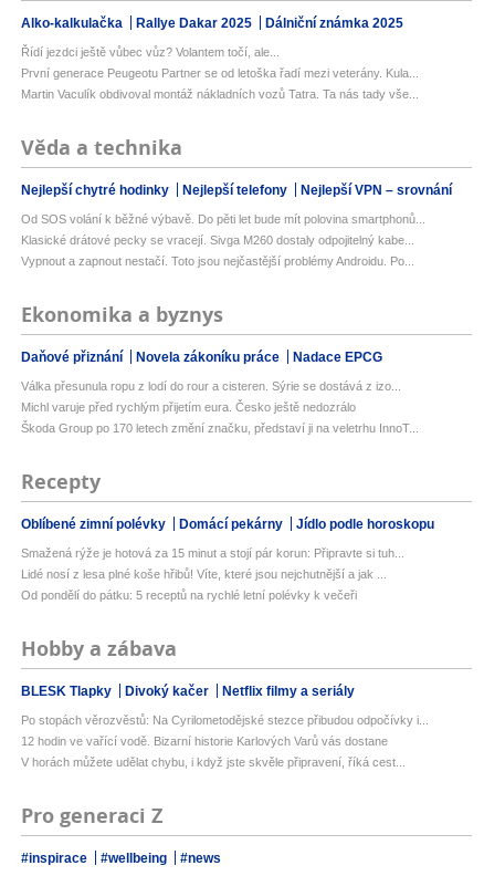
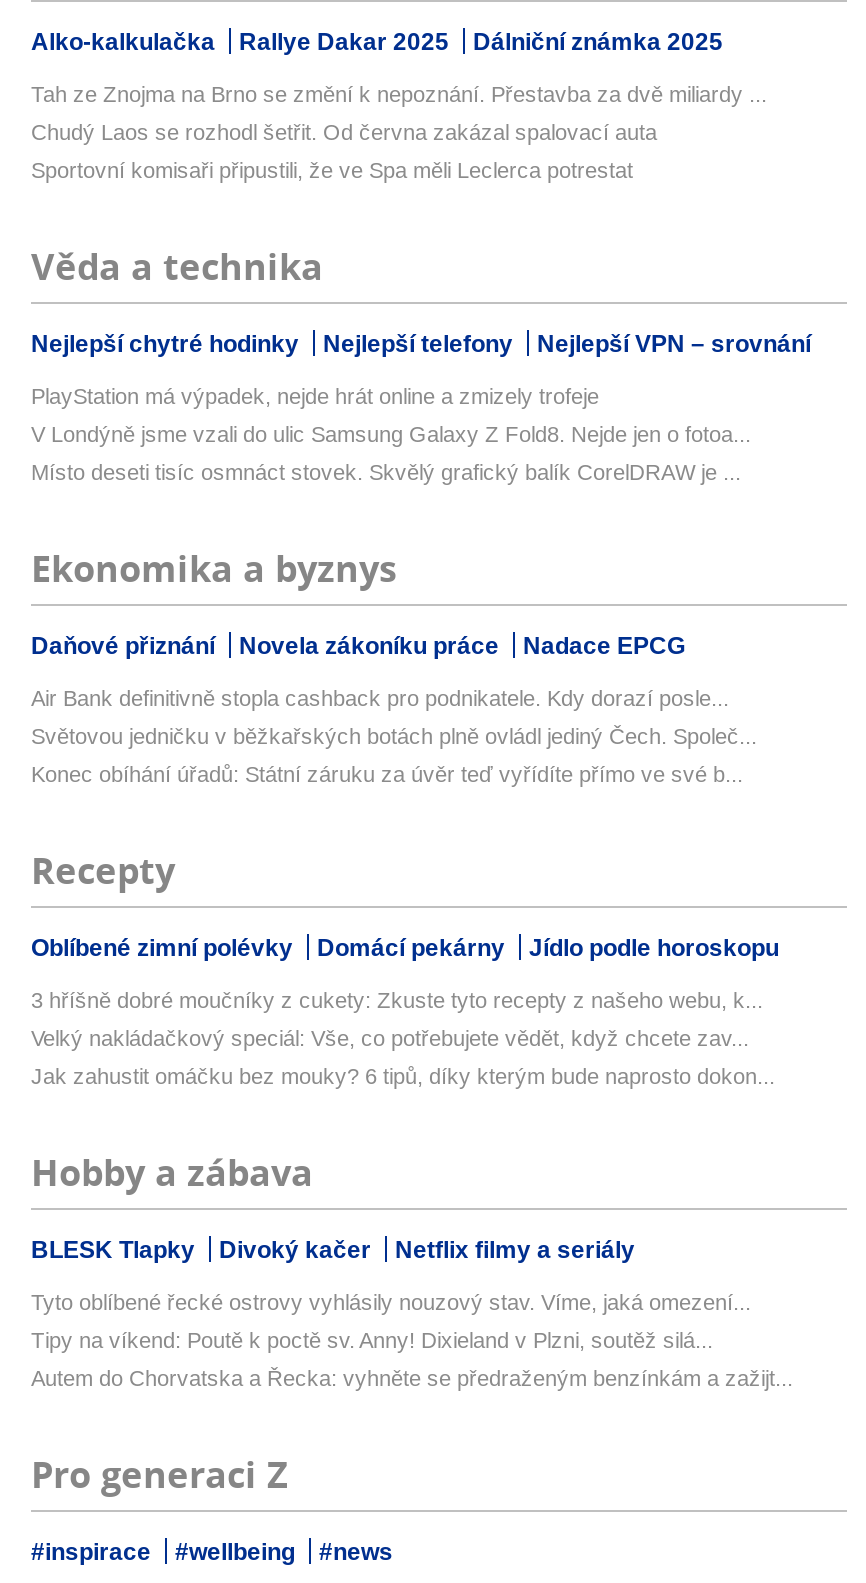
- Řídí jezdci ještě vůbec vůz? Volantem točí, ale...
+ Tah ze Znojma na Brno se změní k nepoznání. Přestavba za dvě miliardy ...

- První generace Peugeotu Partner se od letoška řadí mezi veterány. Kula...
+ Chudý Laos se rozhodl šetřit. Od června zakázal spalovací auta

- Martin Vaculík obdivoval montáž nákladních vozů Tatra. Ta nás tady vše...
+ Sportovní komisaři připustili, že ve Spa měli Leclerca potrestat

- Od SOS volání k běžné výbavě. Do pěti let bude mít polovina smartphonů...
+ PlayStation má výpadek, nejde hrát online a zmizely trofeje

- Klasické drátové pecky se vracejí. Sivga M260 dostaly odpojitelný kabe...
+ V Londýně jsme vzali do ulic Samsung Galaxy Z Fold8. Nejde jen o fotoa...

- Vypnout a zapnout nestačí. Toto jsou nejčastější problémy Androidu. Po...
+ Místo deseti tisíc osmnáct stovek. Skvělý grafický balík CorelDRAW je ...

- Válka přesunula ropu z lodí do rour a cisteren. Sýrie se dostává z izo...
+ Air Bank definitivně stopla cashback pro podnikatele. Kdy dorazí posle...

- Michl varuje před rychlým přijetím eura. Česko ještě nedozrálo
+ Světovou jedničku v běžkařských botách plně ovládl jediný Čech. Společ...

- Škoda Group po 170 letech změní značku, představí ji na veletrhu InnoT...
+ Konec obíhání úřadů: Státní záruku za úvěr teď vyřídíte přímo ve své b...

- Smažená rýže je hotová za 15 minut a stojí pár korun: Připravte si tuh...
+ 3 hříšně dobré moučníky z cukety: Zkuste tyto recepty z našeho webu, k...

- Lidé nosí z lesa plné koše hřibů! Víte, které jsou nejchutnější a jak ...
+ Velký nakládačkový speciál: Vše, co potřebujete vědět, když chcete zav...

- Od pondělí do pátku: 5 receptů na rychlé letní polévky k večeři
+ Jak zahustit omáčku bez mouky? 6 tipů, díky kterým bude naprosto dokon...

- Po stopách věrozvěstů: Na Cyrilometodějské stezce přibudou odpočívky i...
+ Tyto oblíbené řecké ostrovy vyhlásily nouzový stav. Víme, jaká omezení...

- 12 hodin ve vařící vodě. Bizarní historie Karlových Varů vás dostane
+ Tipy na víkend: Poutě k poctě sv. Anny! Dixieland v Plzni, soutěž silá...

- V horách můžete udělat chybu, i když jste skvěle připravení, říká cest...
+ Autem do Chorvatska a Řecka: vyhněte se předraženým benzínkám a zažijt...
